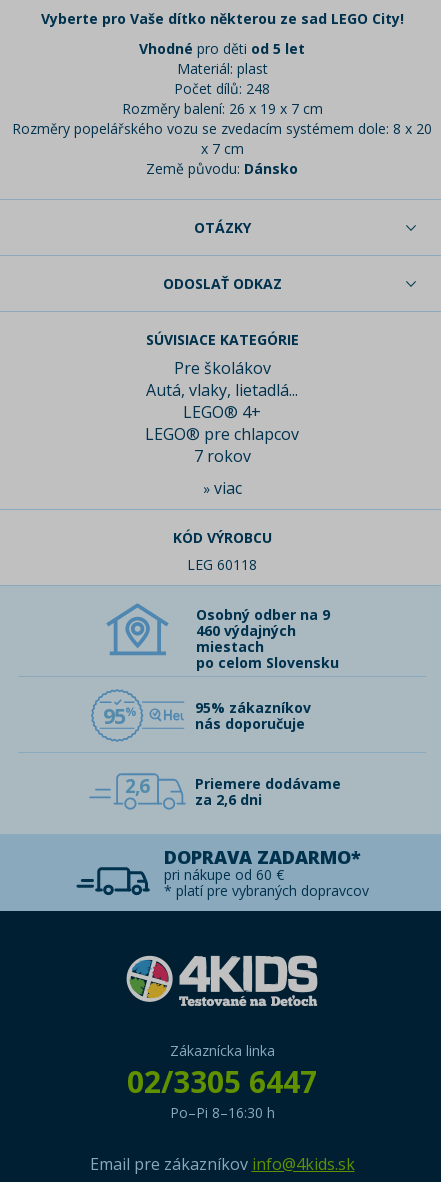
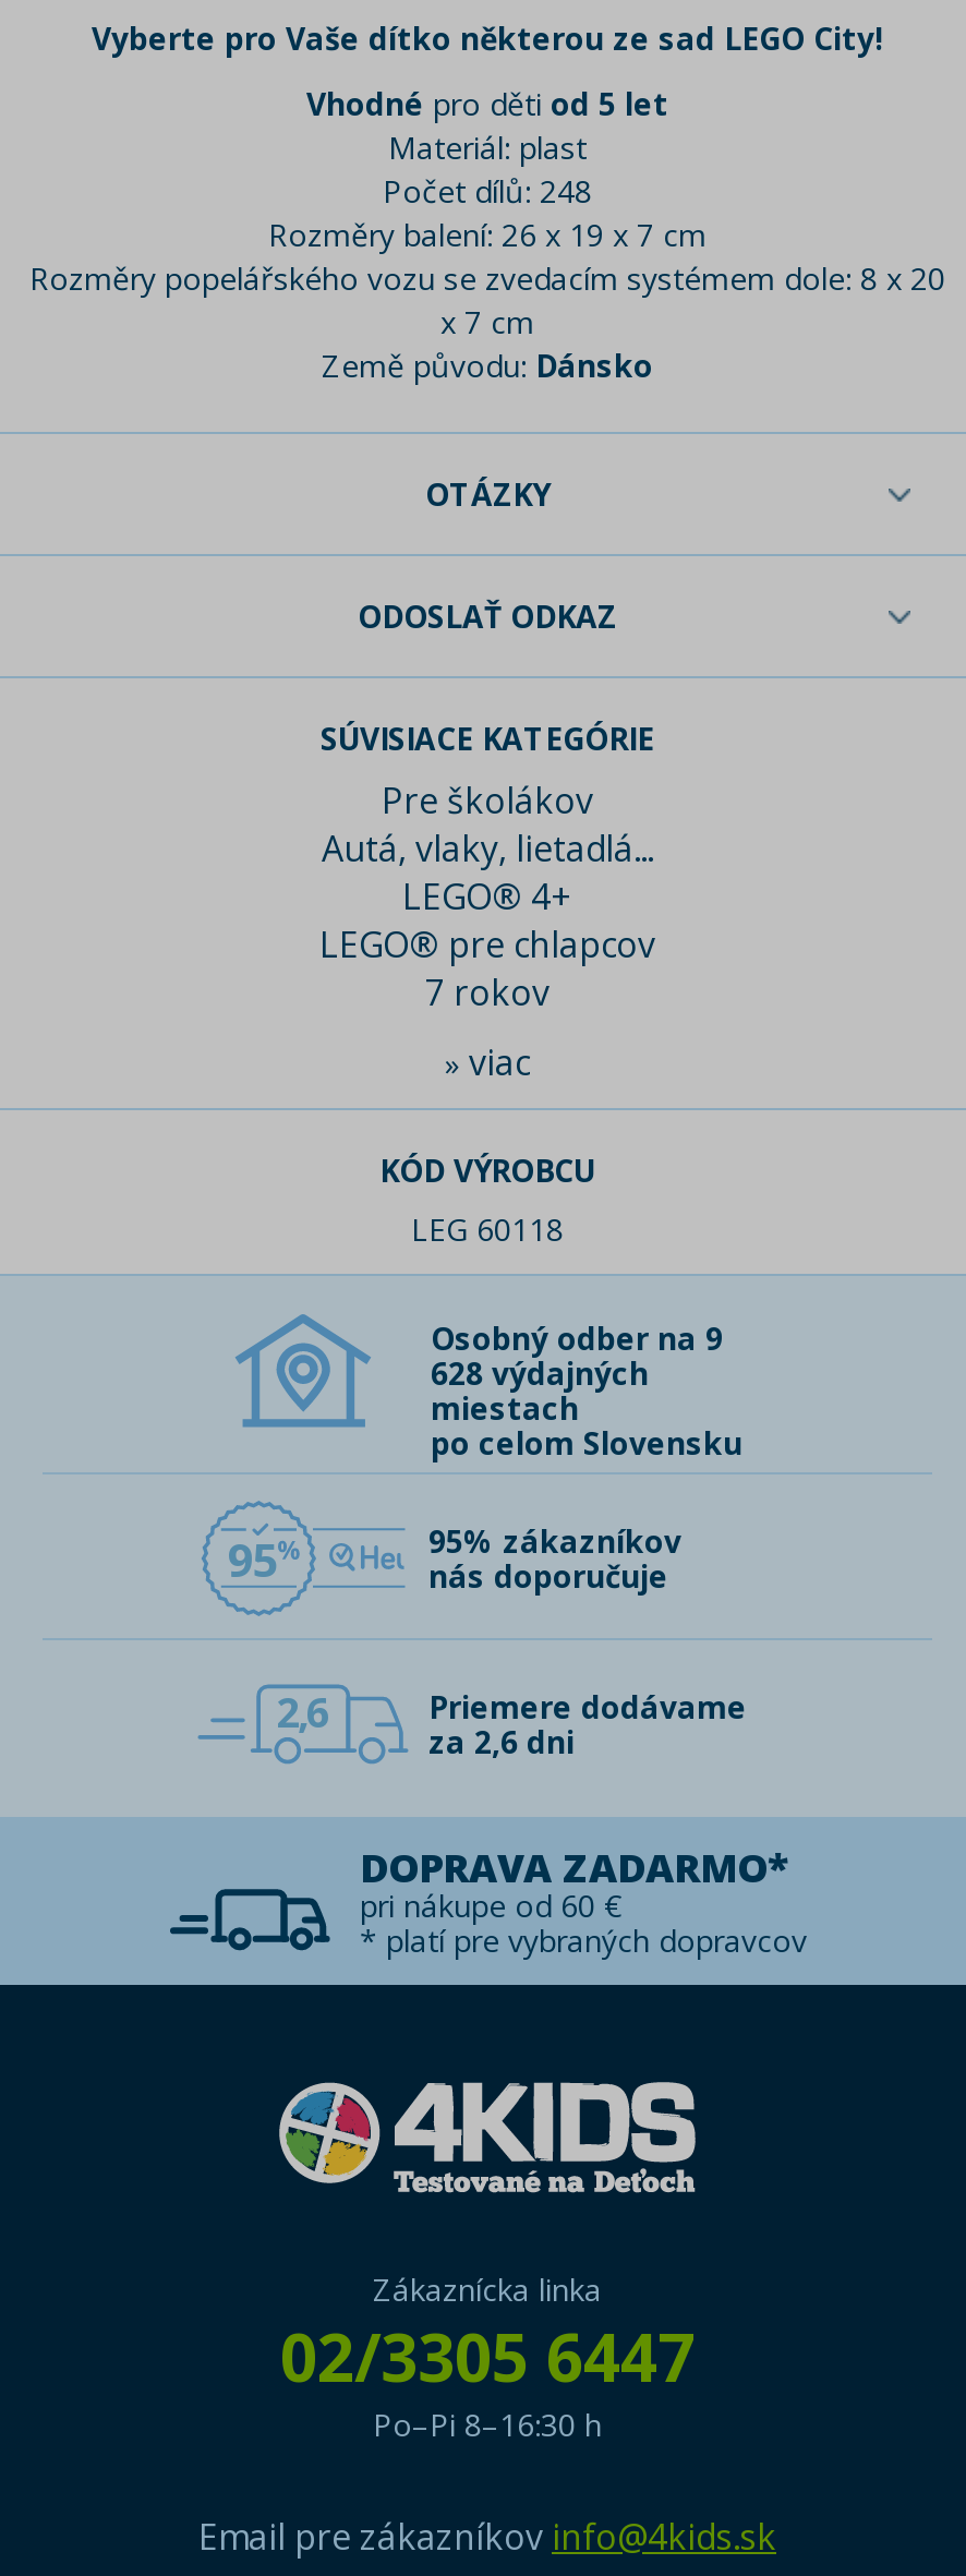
- 460 výdajných
+ 628 výdajných
